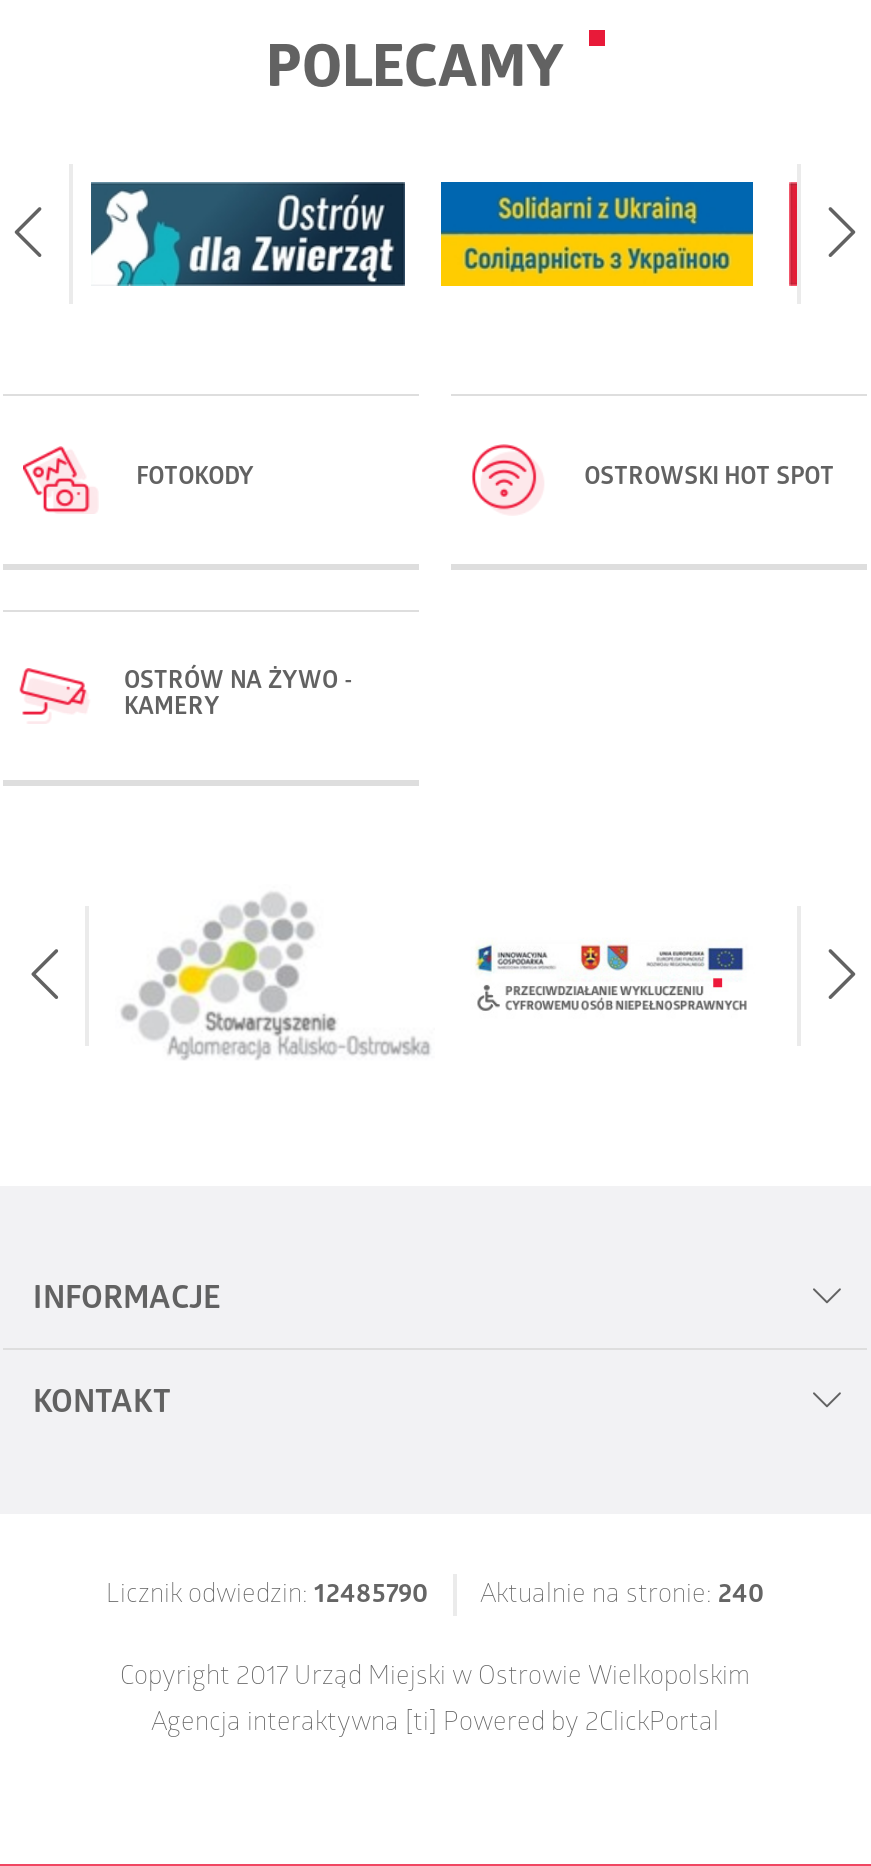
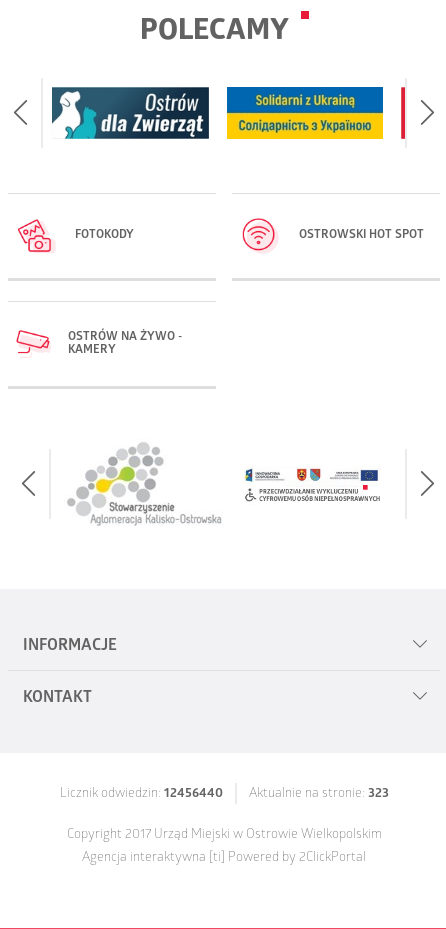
- Licznik odwiedzin: 12485790
+ Licznik odwiedzin: 12456440

- Aktualnie na stronie: 240
+ Aktualnie na stronie: 323
